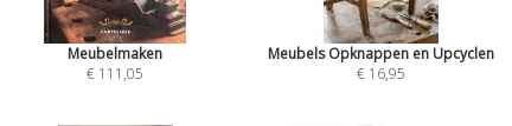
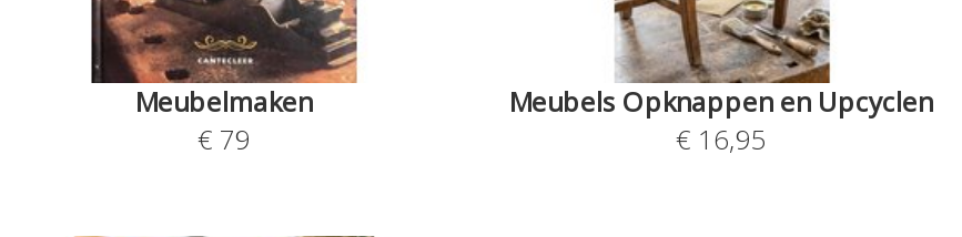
- € 111,05
+ € 79
